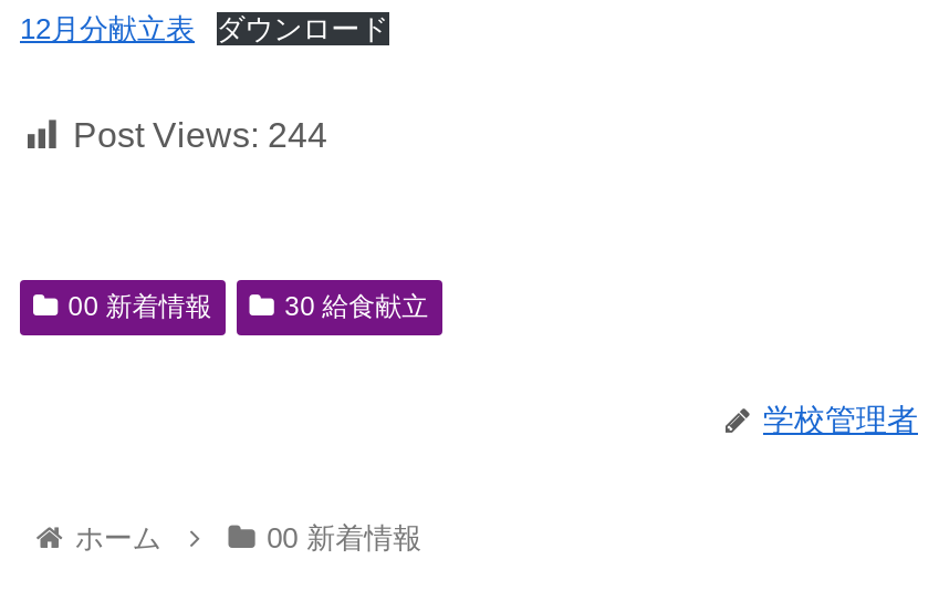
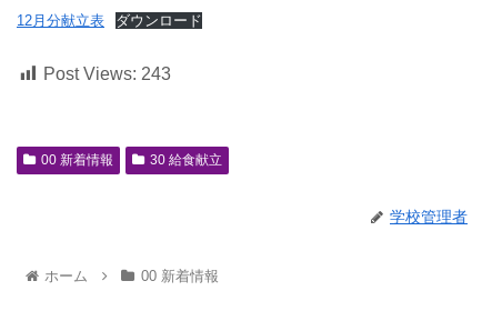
- Post Views: 244
+ Post Views: 243
